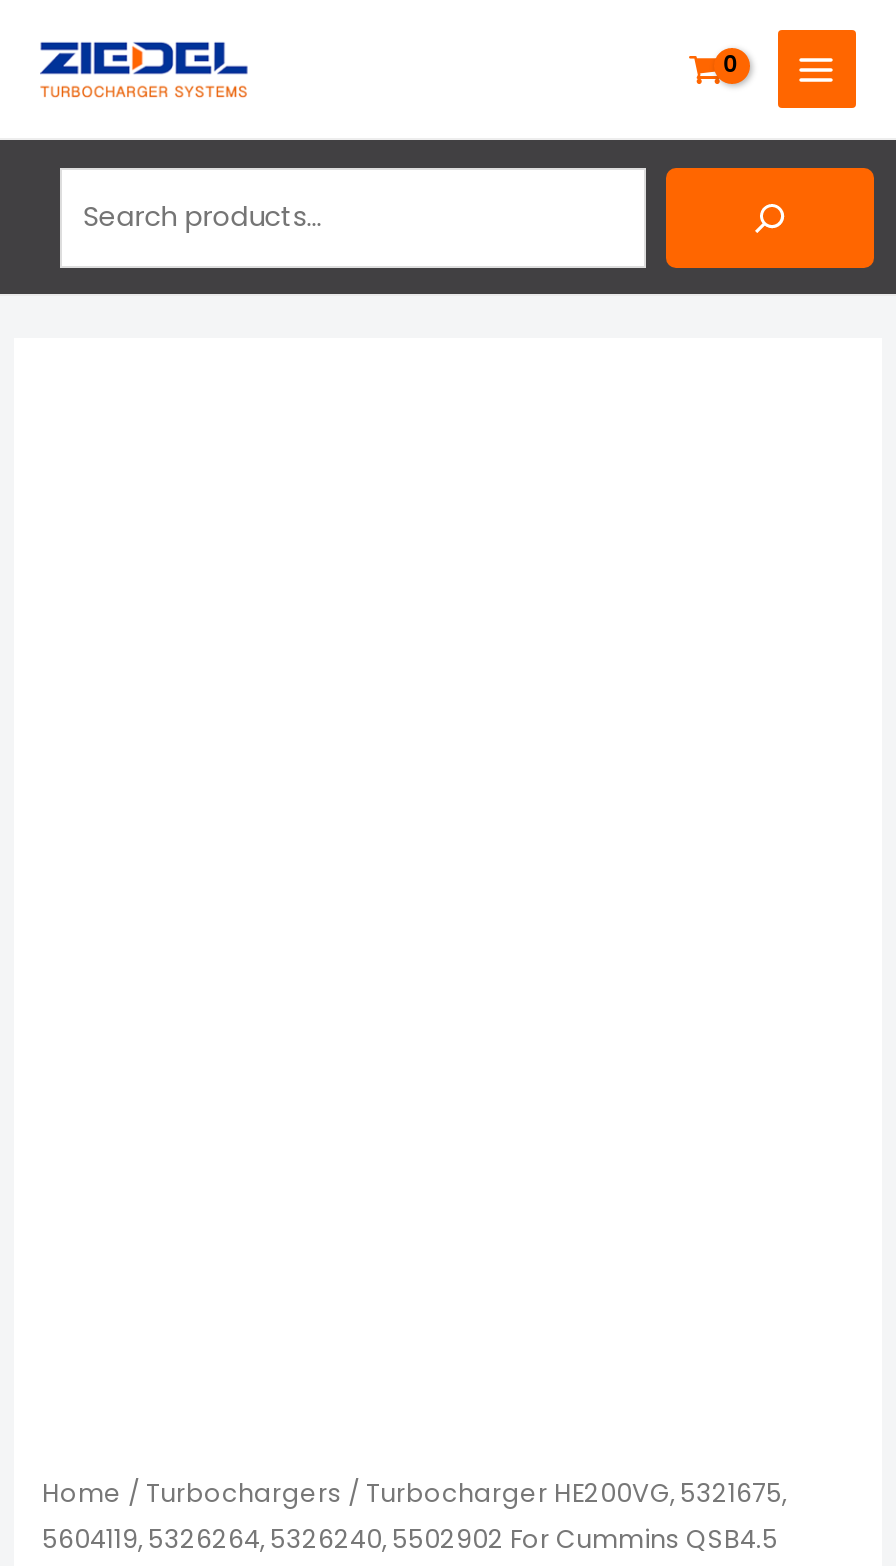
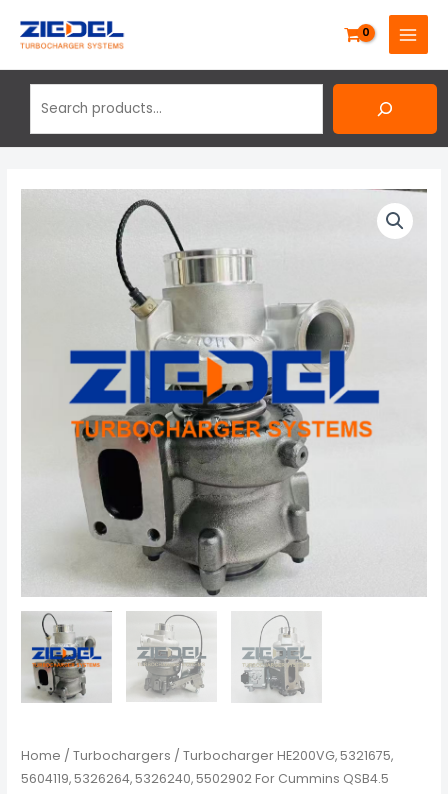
+ [image]

+ [image]

+ [image]

+ [image]
